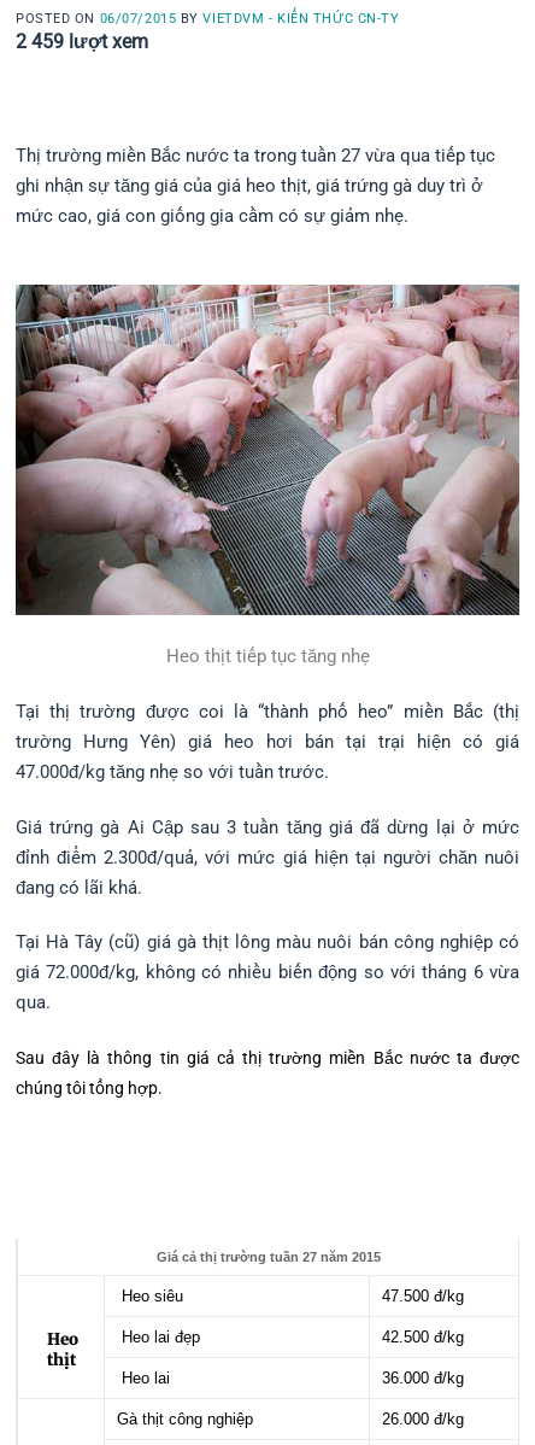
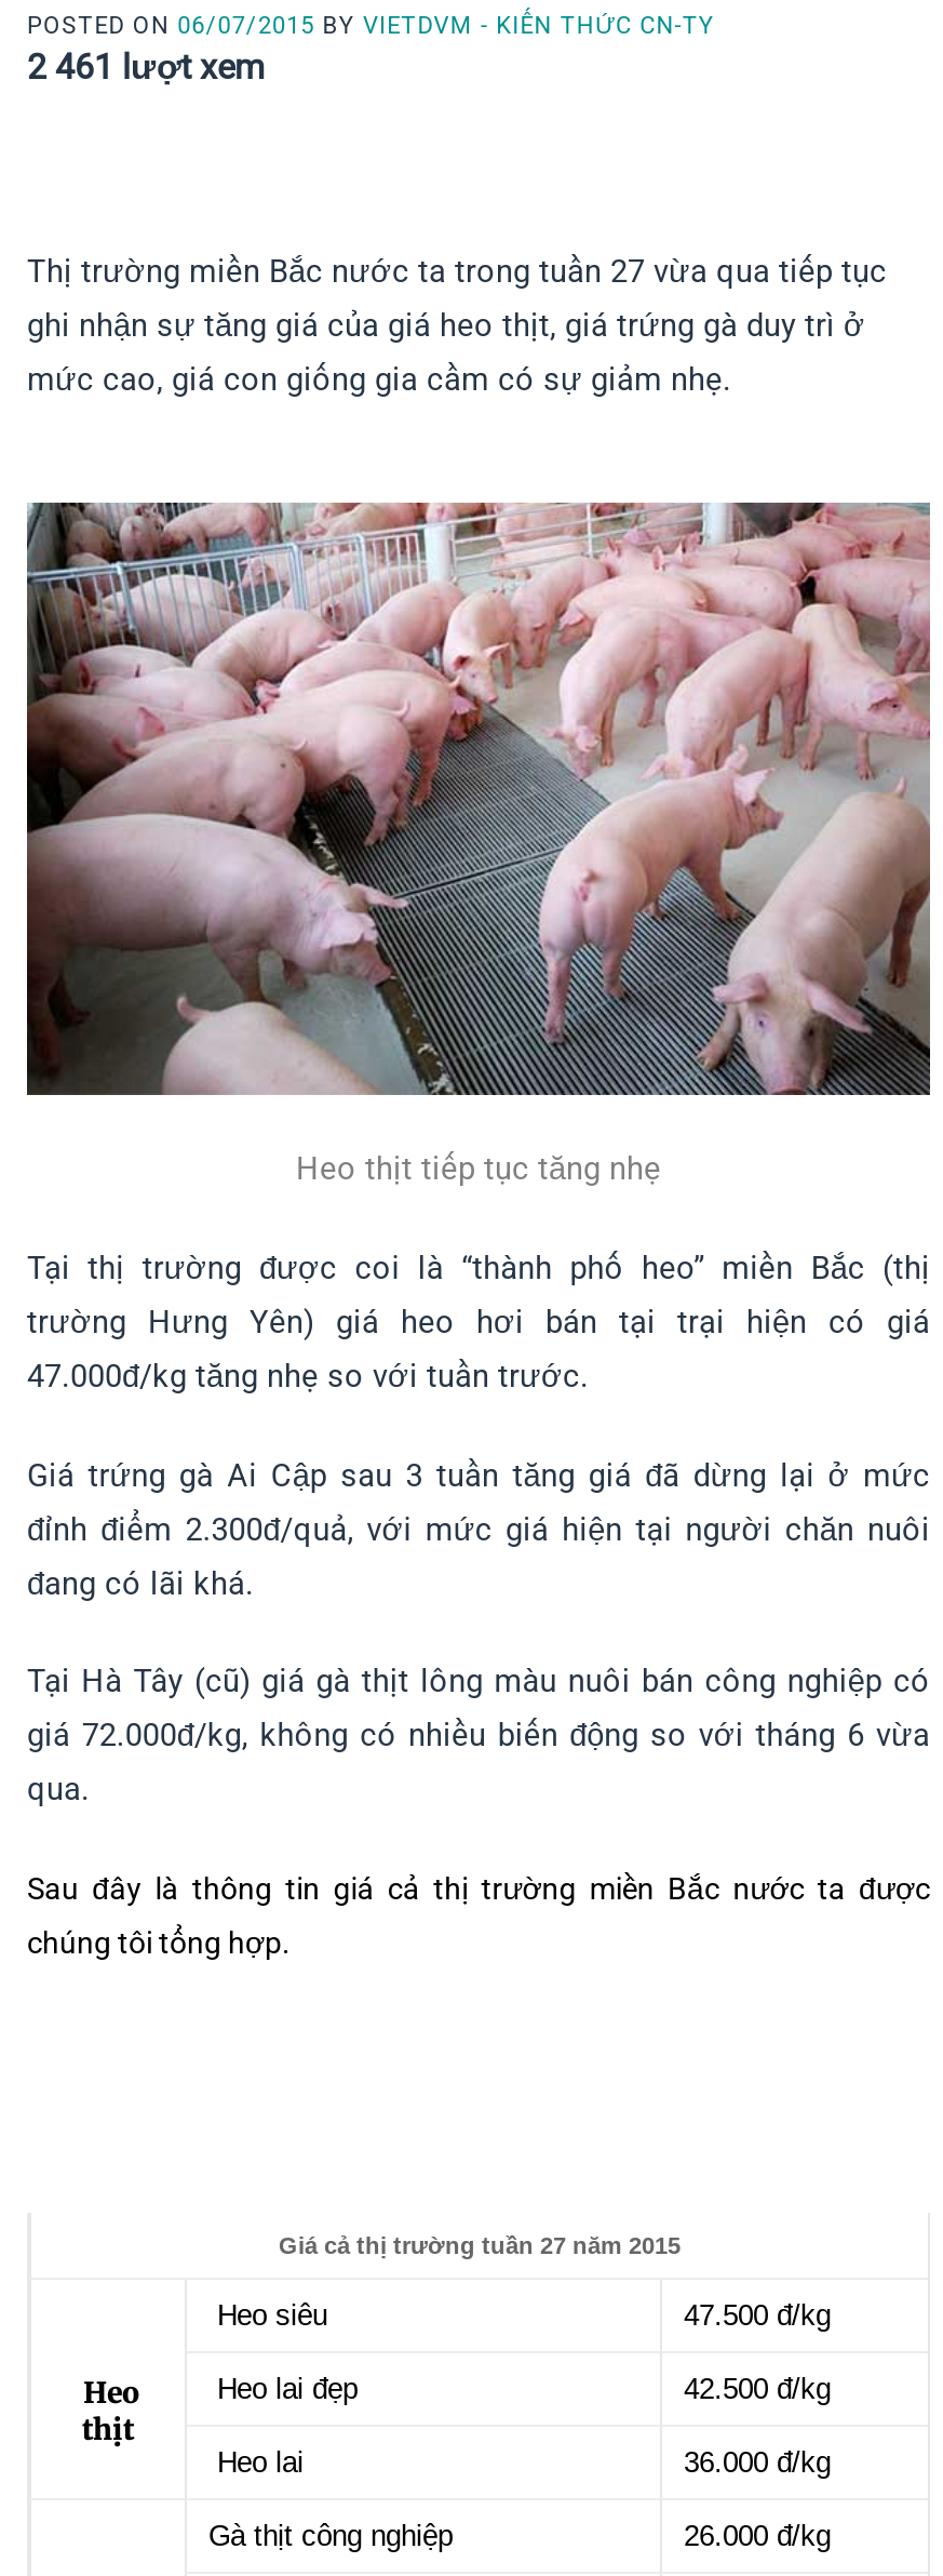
- 2 459 lượt xem
+ 2 461 lượt xem
